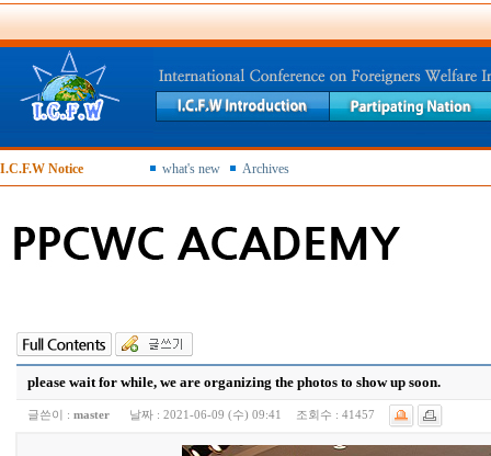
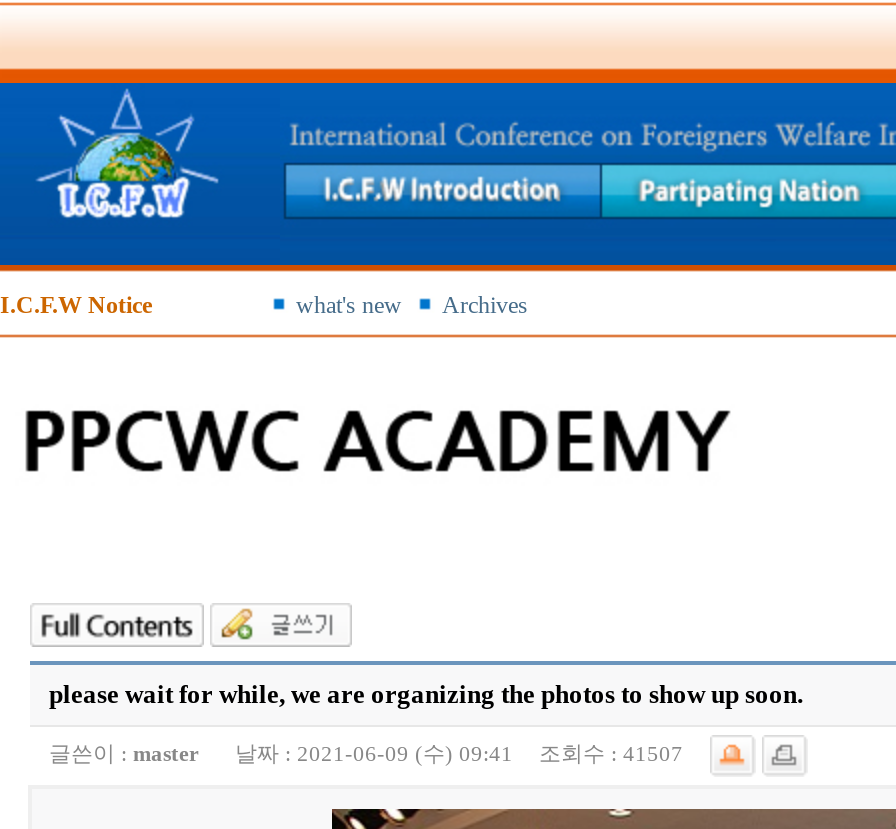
- 글쓴이 : master 날짜 : 2021-06-09 (수) 09:41 조회수 : 41457
+ 글쓴이 : master 날짜 : 2021-06-09 (수) 09:41 조회수 : 41507
